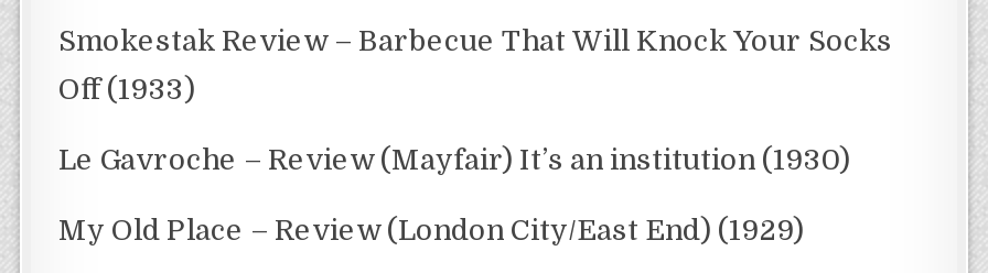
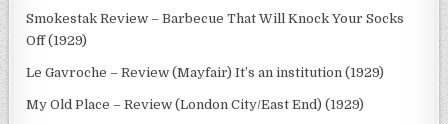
- Off (1933)
+ Off (1929)

- Le Gavroche – Review (Mayfair) It’s an institution (1930)
+ Le Gavroche – Review (Mayfair) It’s an institution (1929)
